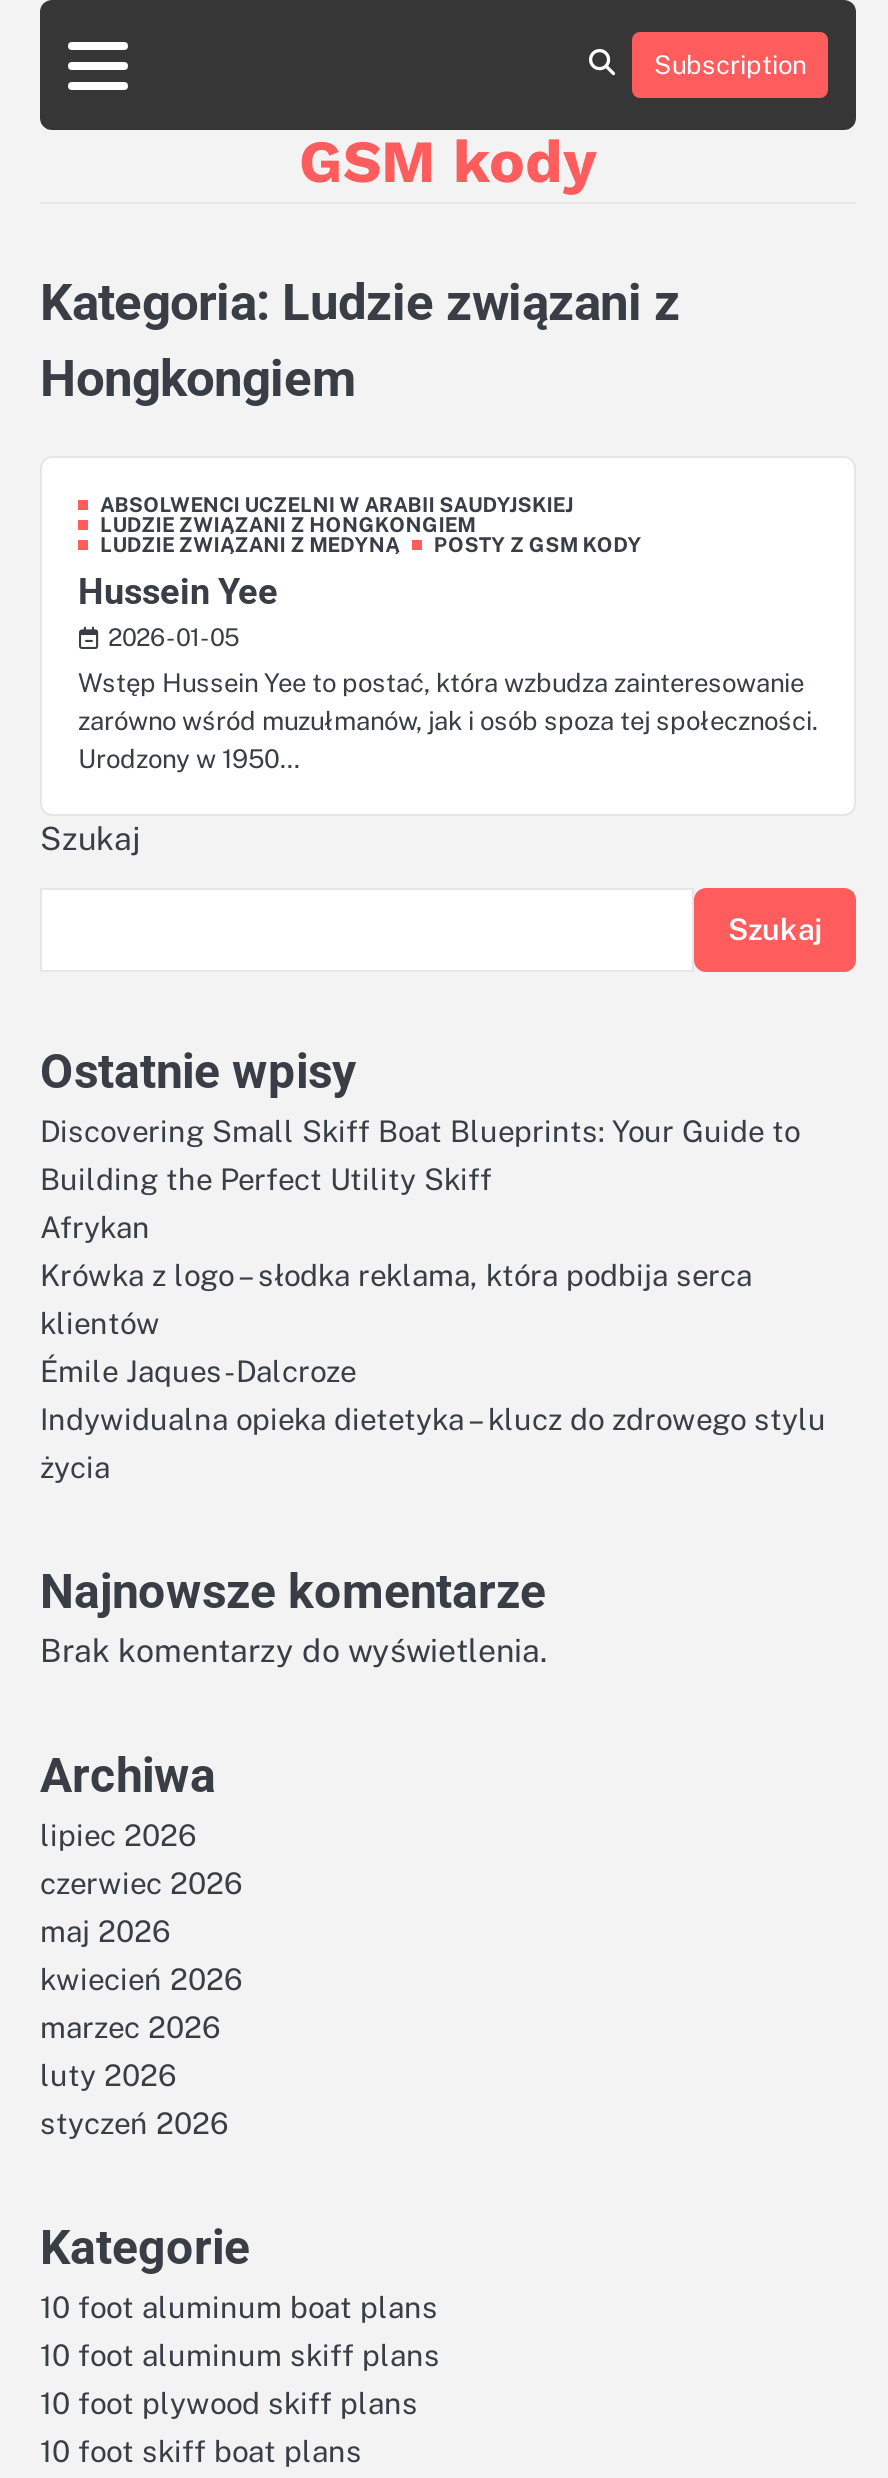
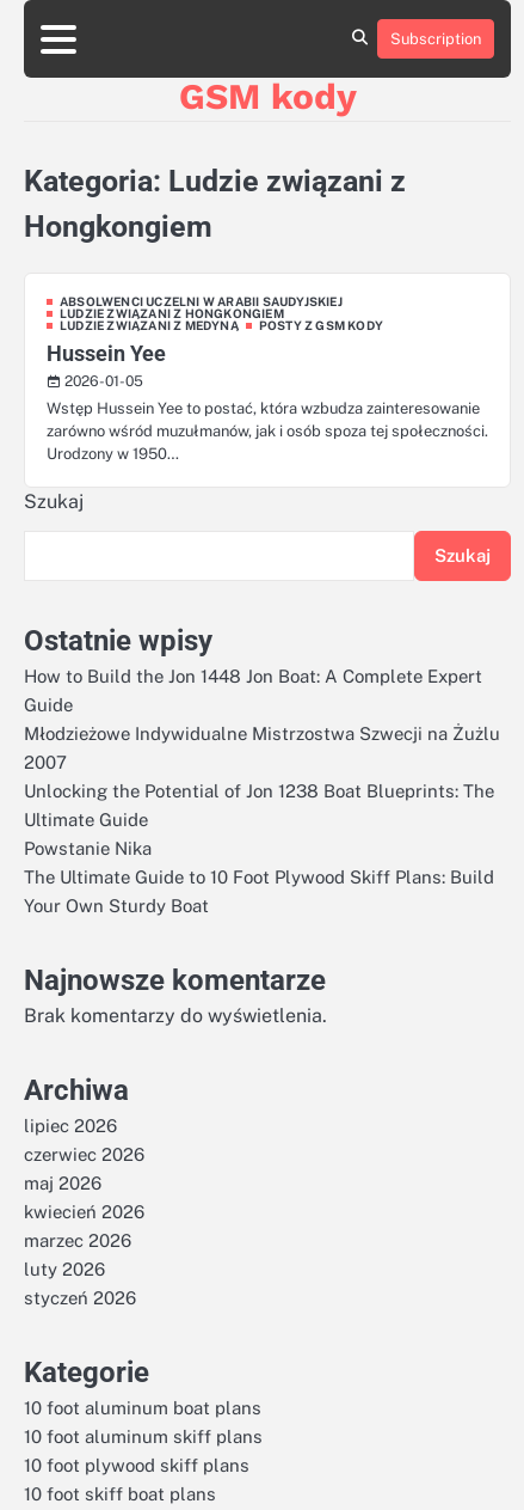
- Discovering Small Skiff Boat Blueprints: Your Guide to
- Building the Perfect Utility Skiff
- Afrykan
- Krówka z logo – słodka reklama, która podbija serca
- klientów
- Émile Jaques-Dalcroze
- Indywidualna opieka dietetyka – klucz do zdrowego stylu
- życia
+ How to Build the Jon 1448 Jon Boat: A Complete Expert
+ Guide
+ Młodzieżowe Indywidualne Mistrzostwa Szwecji na Żużlu
+ 2007
+ Unlocking the Potential of Jon 1238 Boat Blueprints: The
+ Ultimate Guide
+ Powstanie Nika
+ The Ultimate Guide to 10 Foot Plywood Skiff Plans: Build
+ Your Own Sturdy Boat
